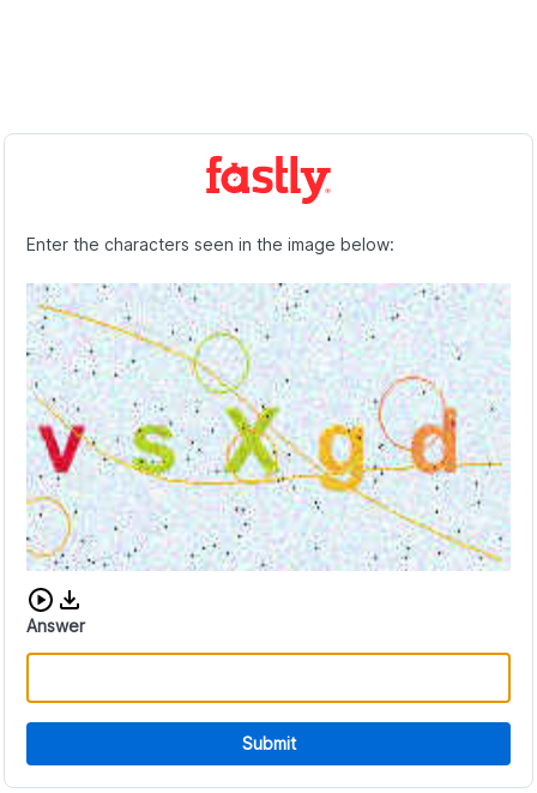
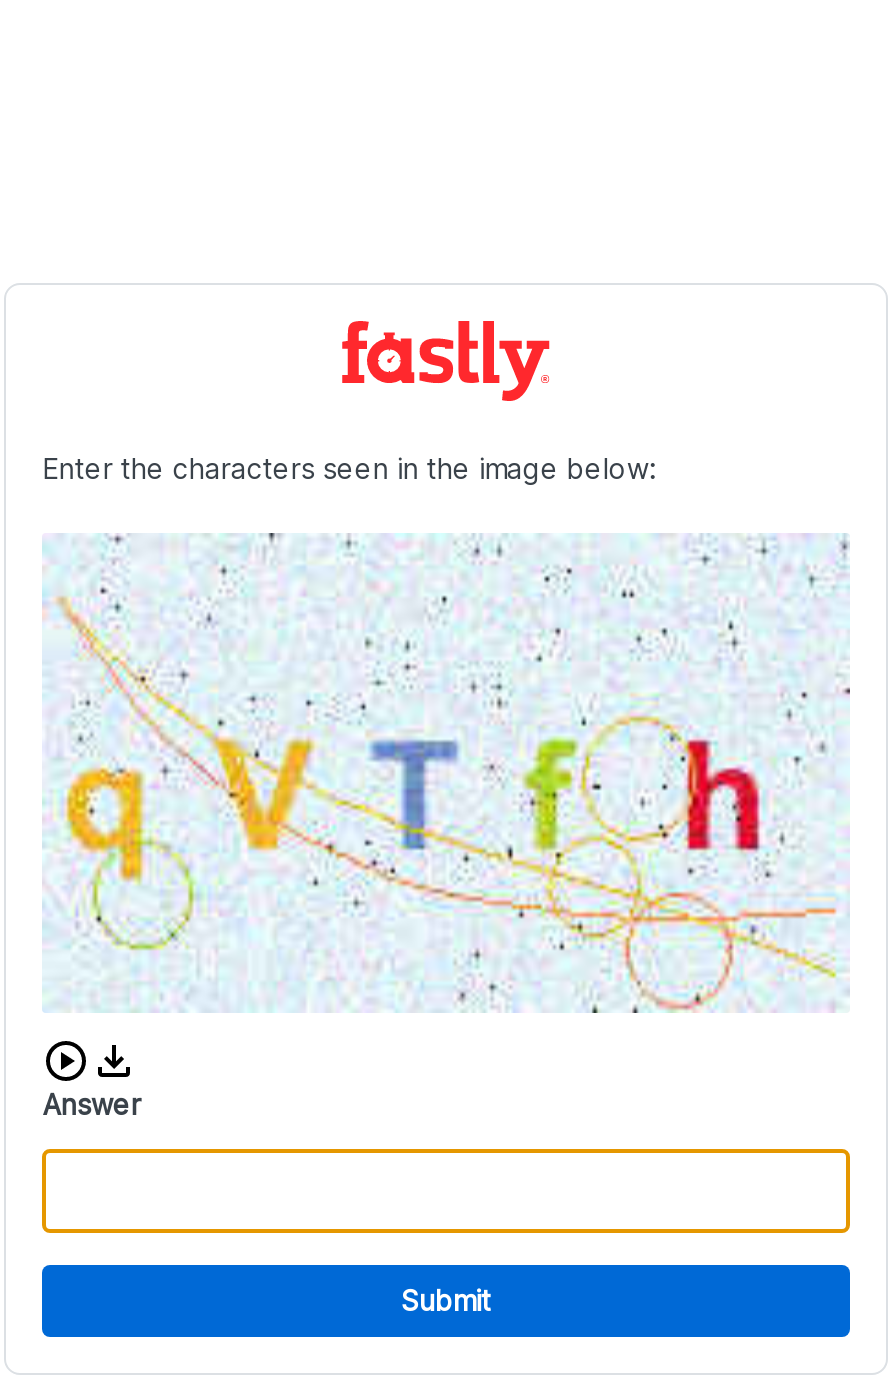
- [image]
+ [image]
